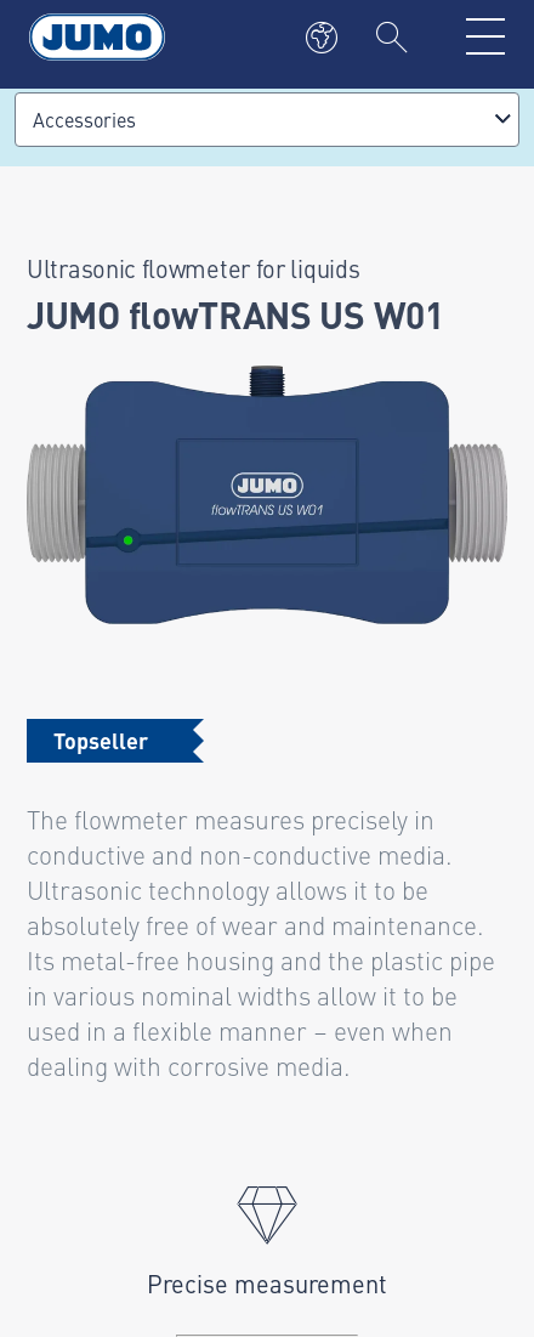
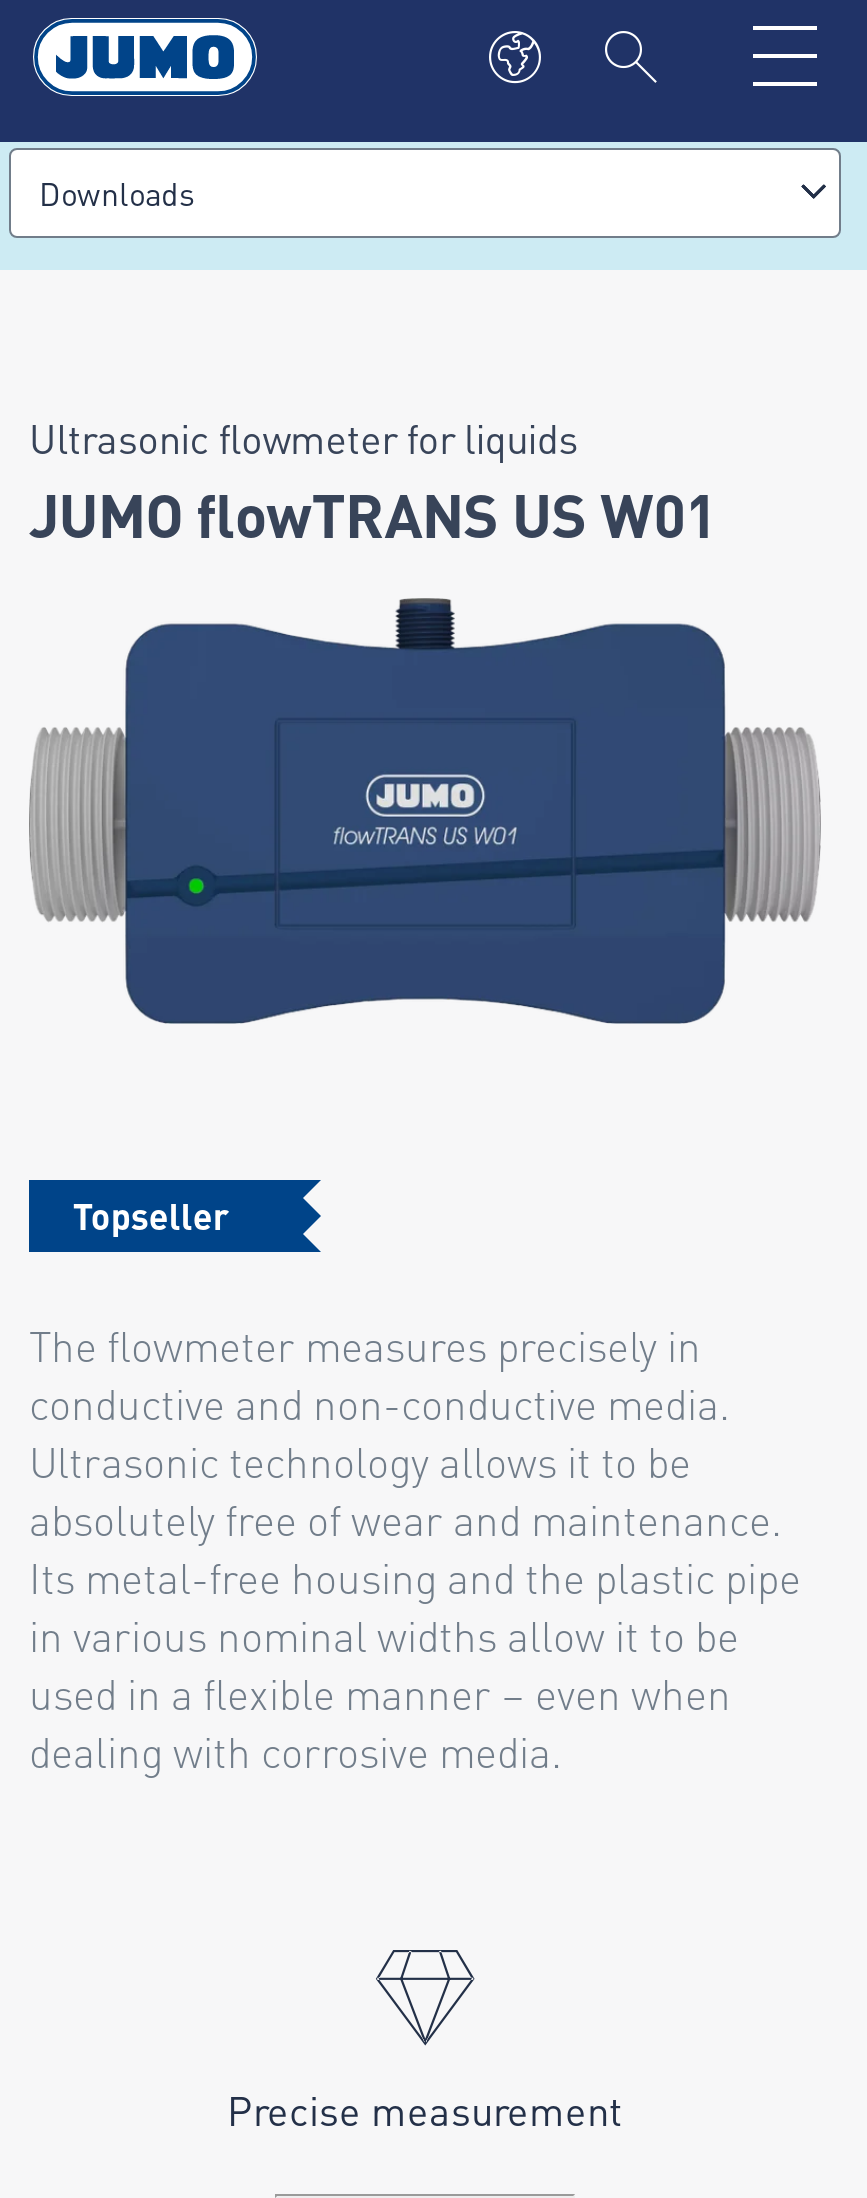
- Accessories
+ Downloads
